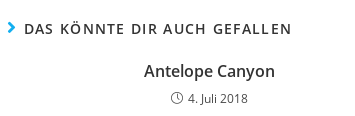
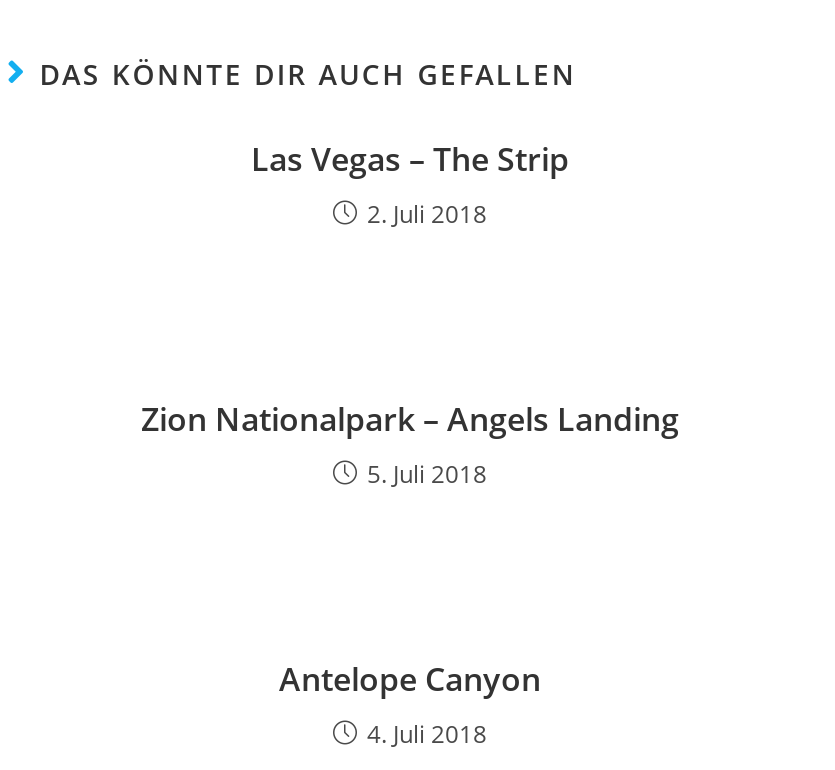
+ Zion Nationalpark – Angels Landing
+ 5. Juli 2018

+ Las Vegas – The Strip
+ 2. Juli 2018
